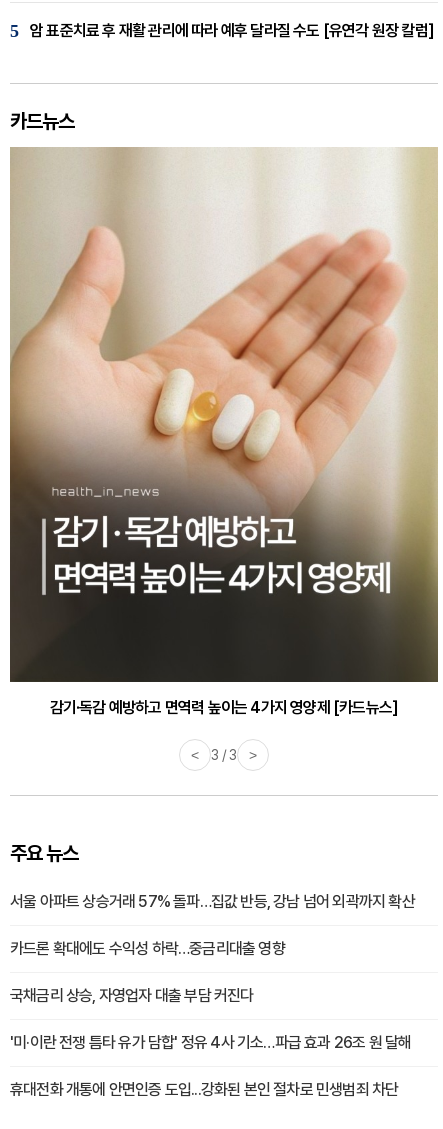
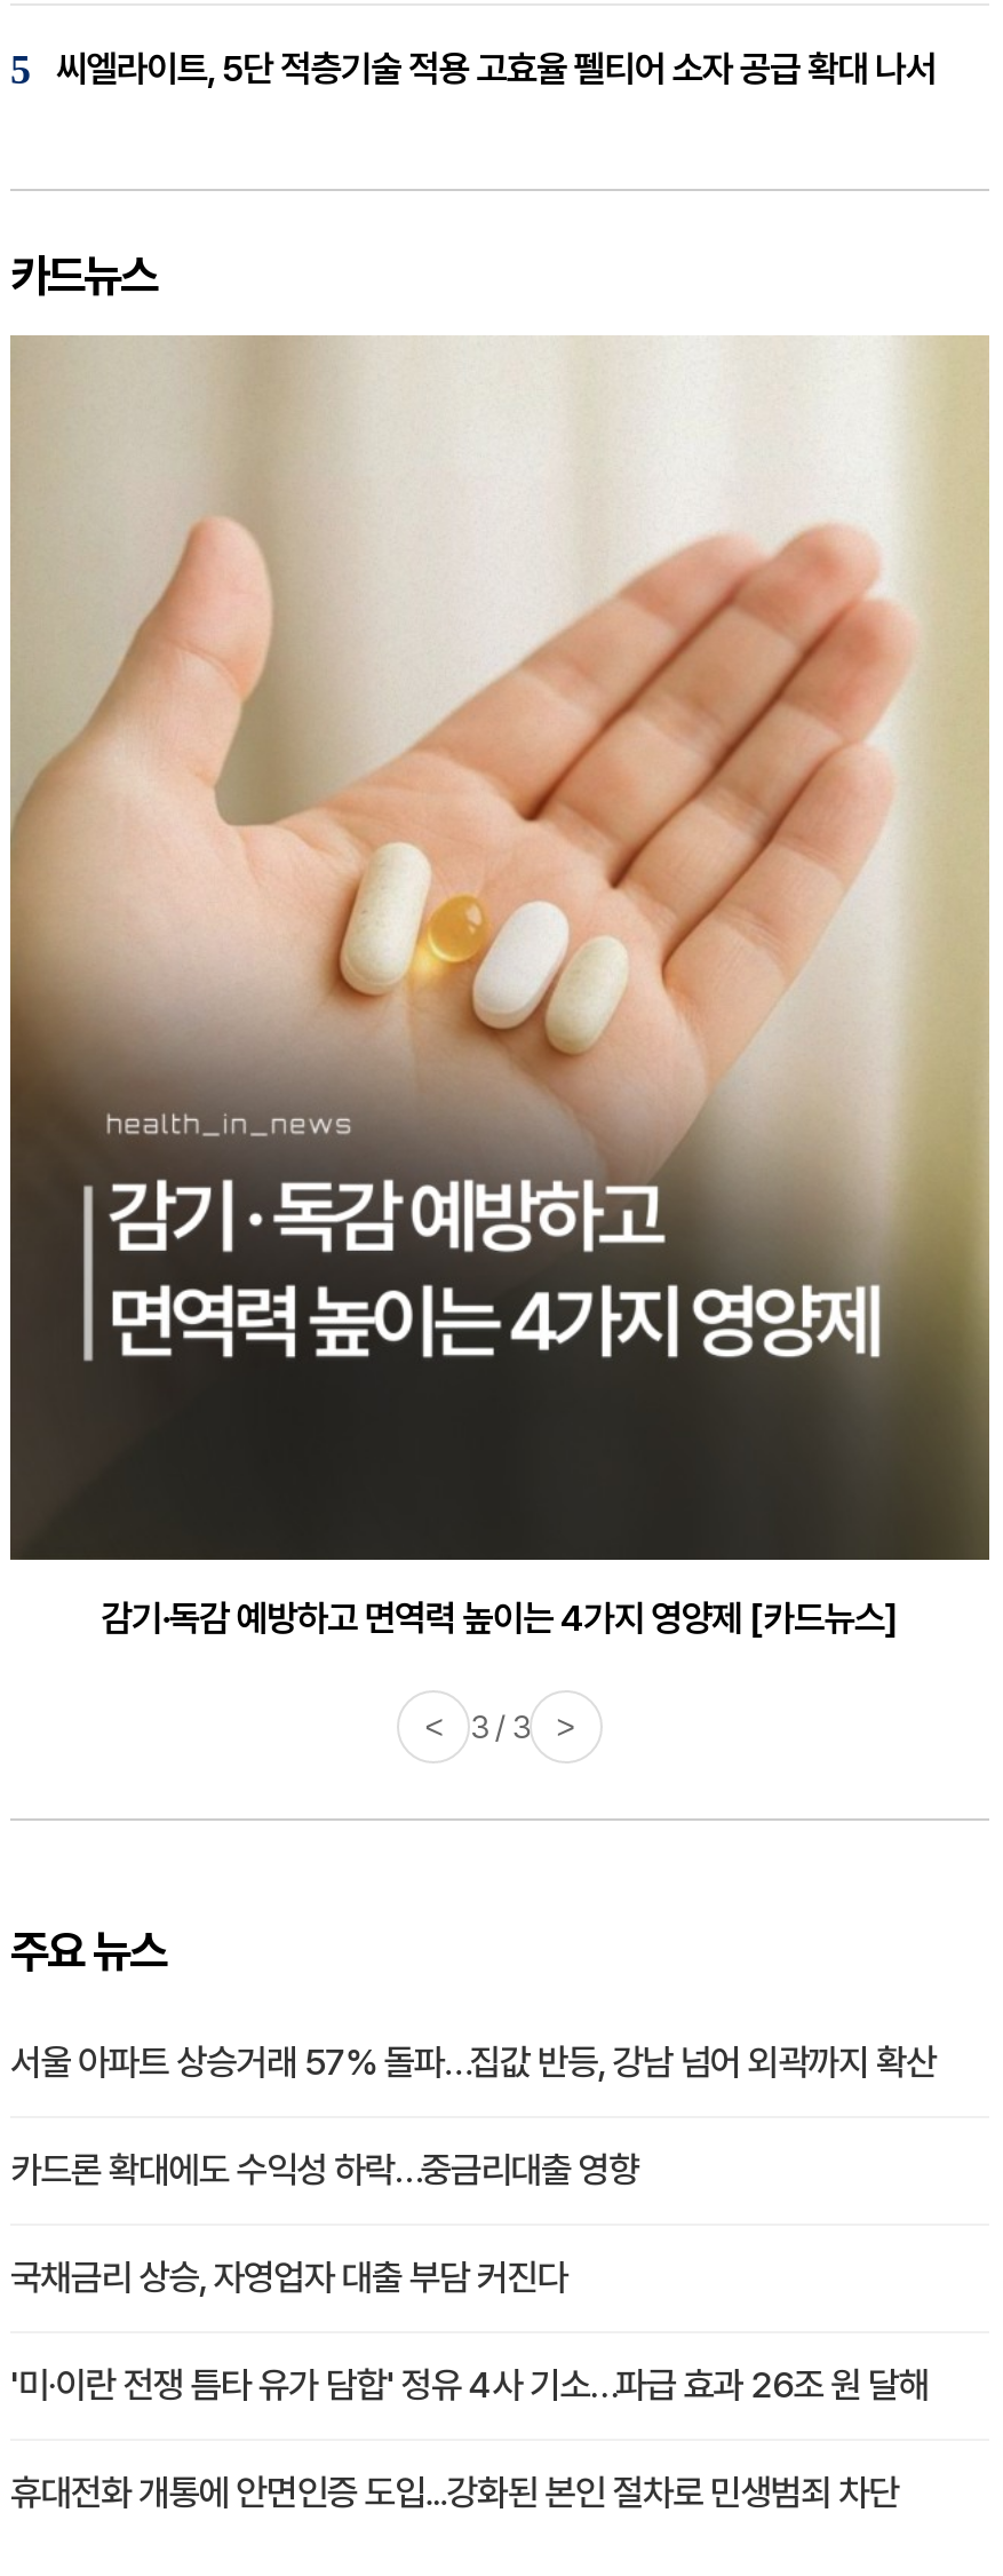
- 암 표준치료 후 재활 관리에 따라 예후 달라질 수도 [유연각 원장 칼럼]
+ 씨엘라이트, 5단 적층기술 적용 고효율 펠티어 소자 공급 확대 나서
